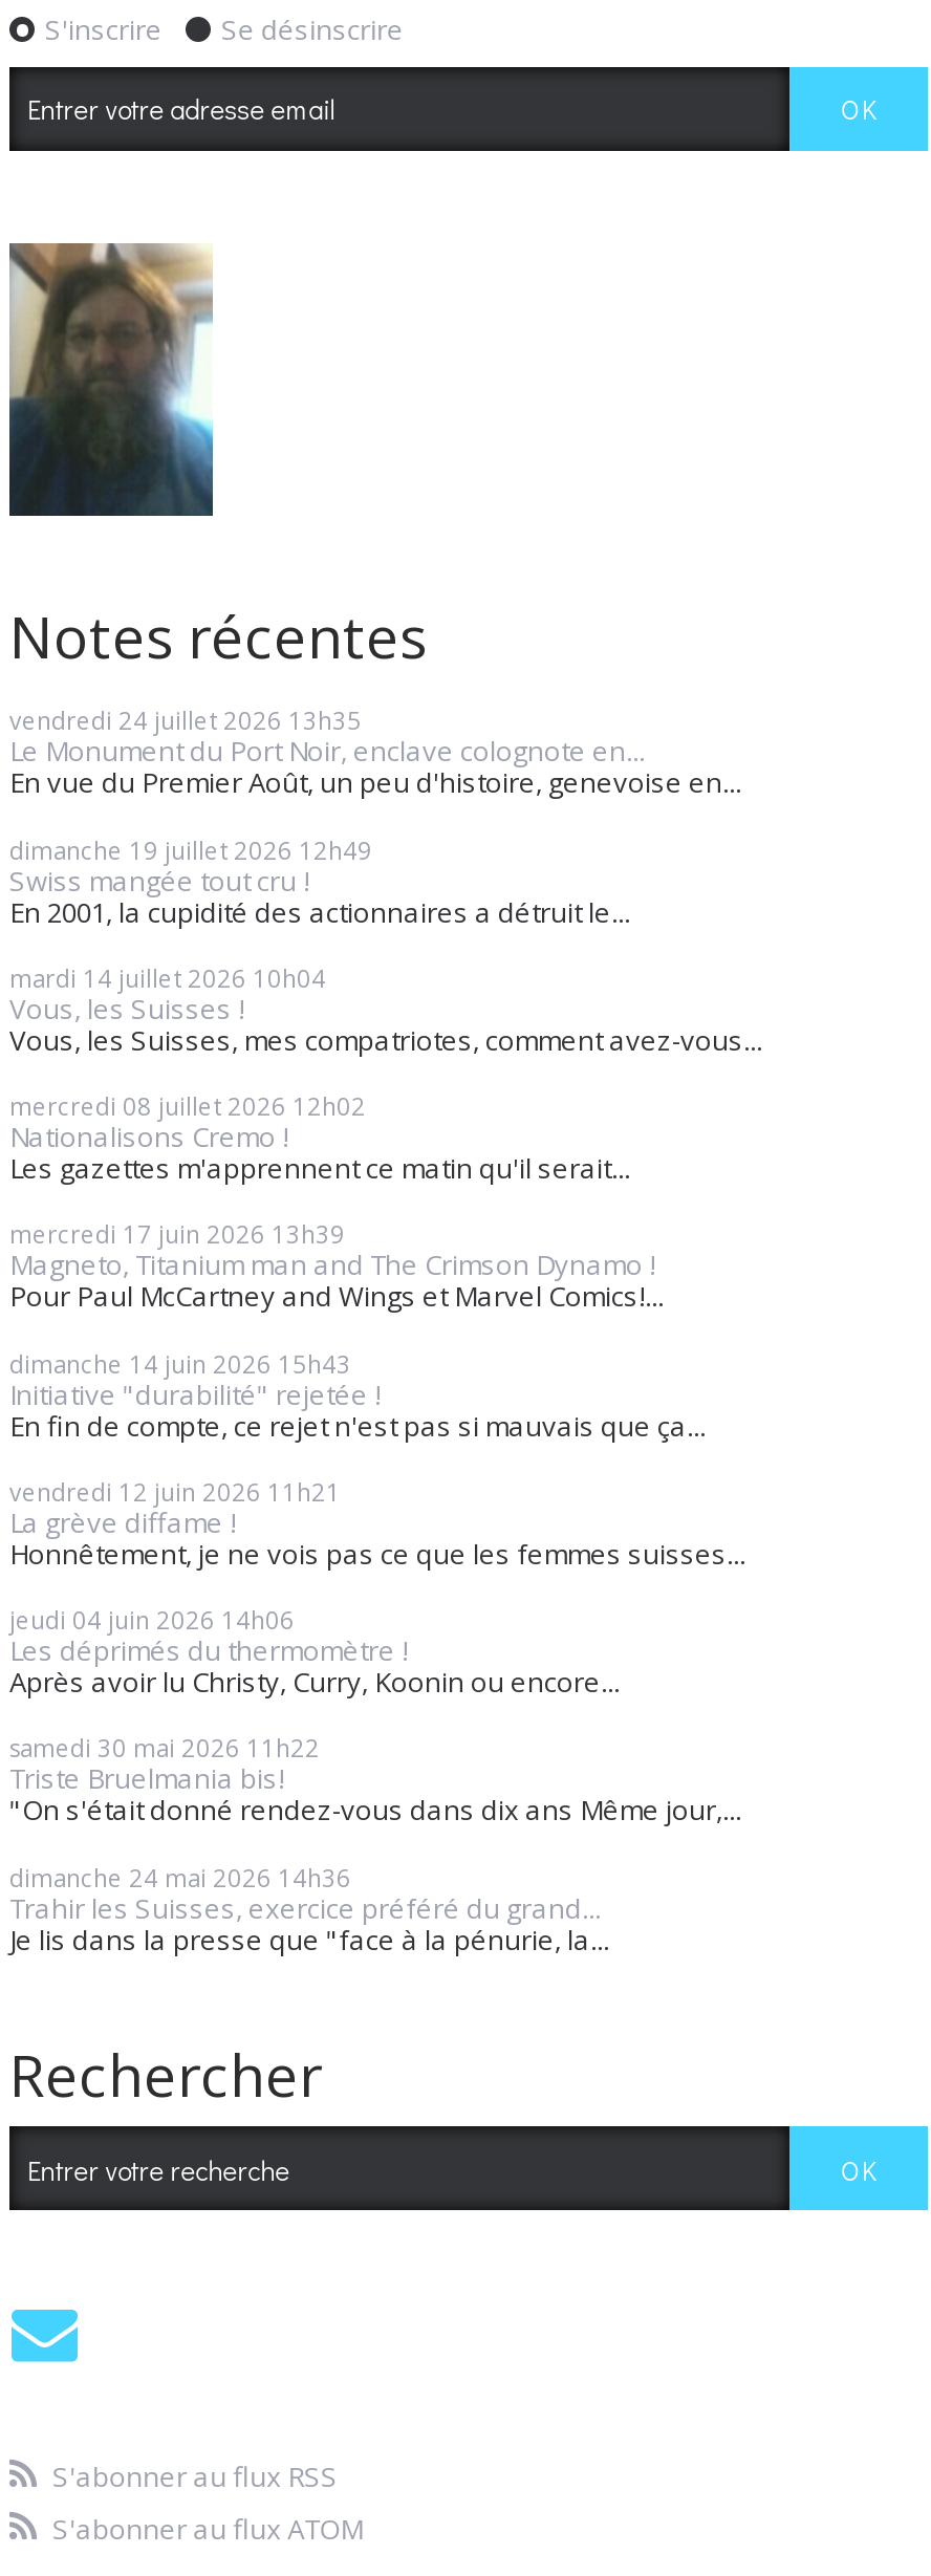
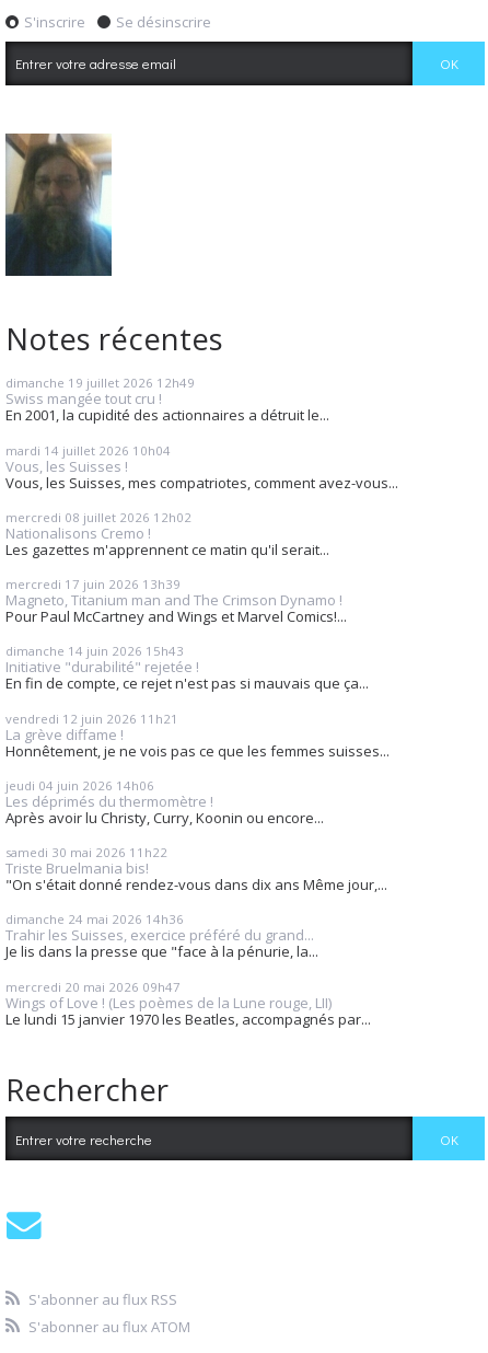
- vendredi 24 juillet 2026 13h35
- Le Monument du Port Noir, enclave colognote en...
- En vue du Premier Août, un peu d'histoire, genevoise en...

moved up: dimanche 19 juillet 2026 12h49 | Swiss mangée tout cru ! | En 2001, la cupidité des actionnaires a détruit le... | ... | Trahir les Suisses, exercice préféré du grand... | Je lis dans la presse que "face à la pénurie, la...

+ mercredi 20 mai 2026 09h47
+ Wings of Love ! (Les poèmes de la Lune rouge, LII)
+ Le lundi 15 janvier 1970 les Beatles, accompagnés par...
